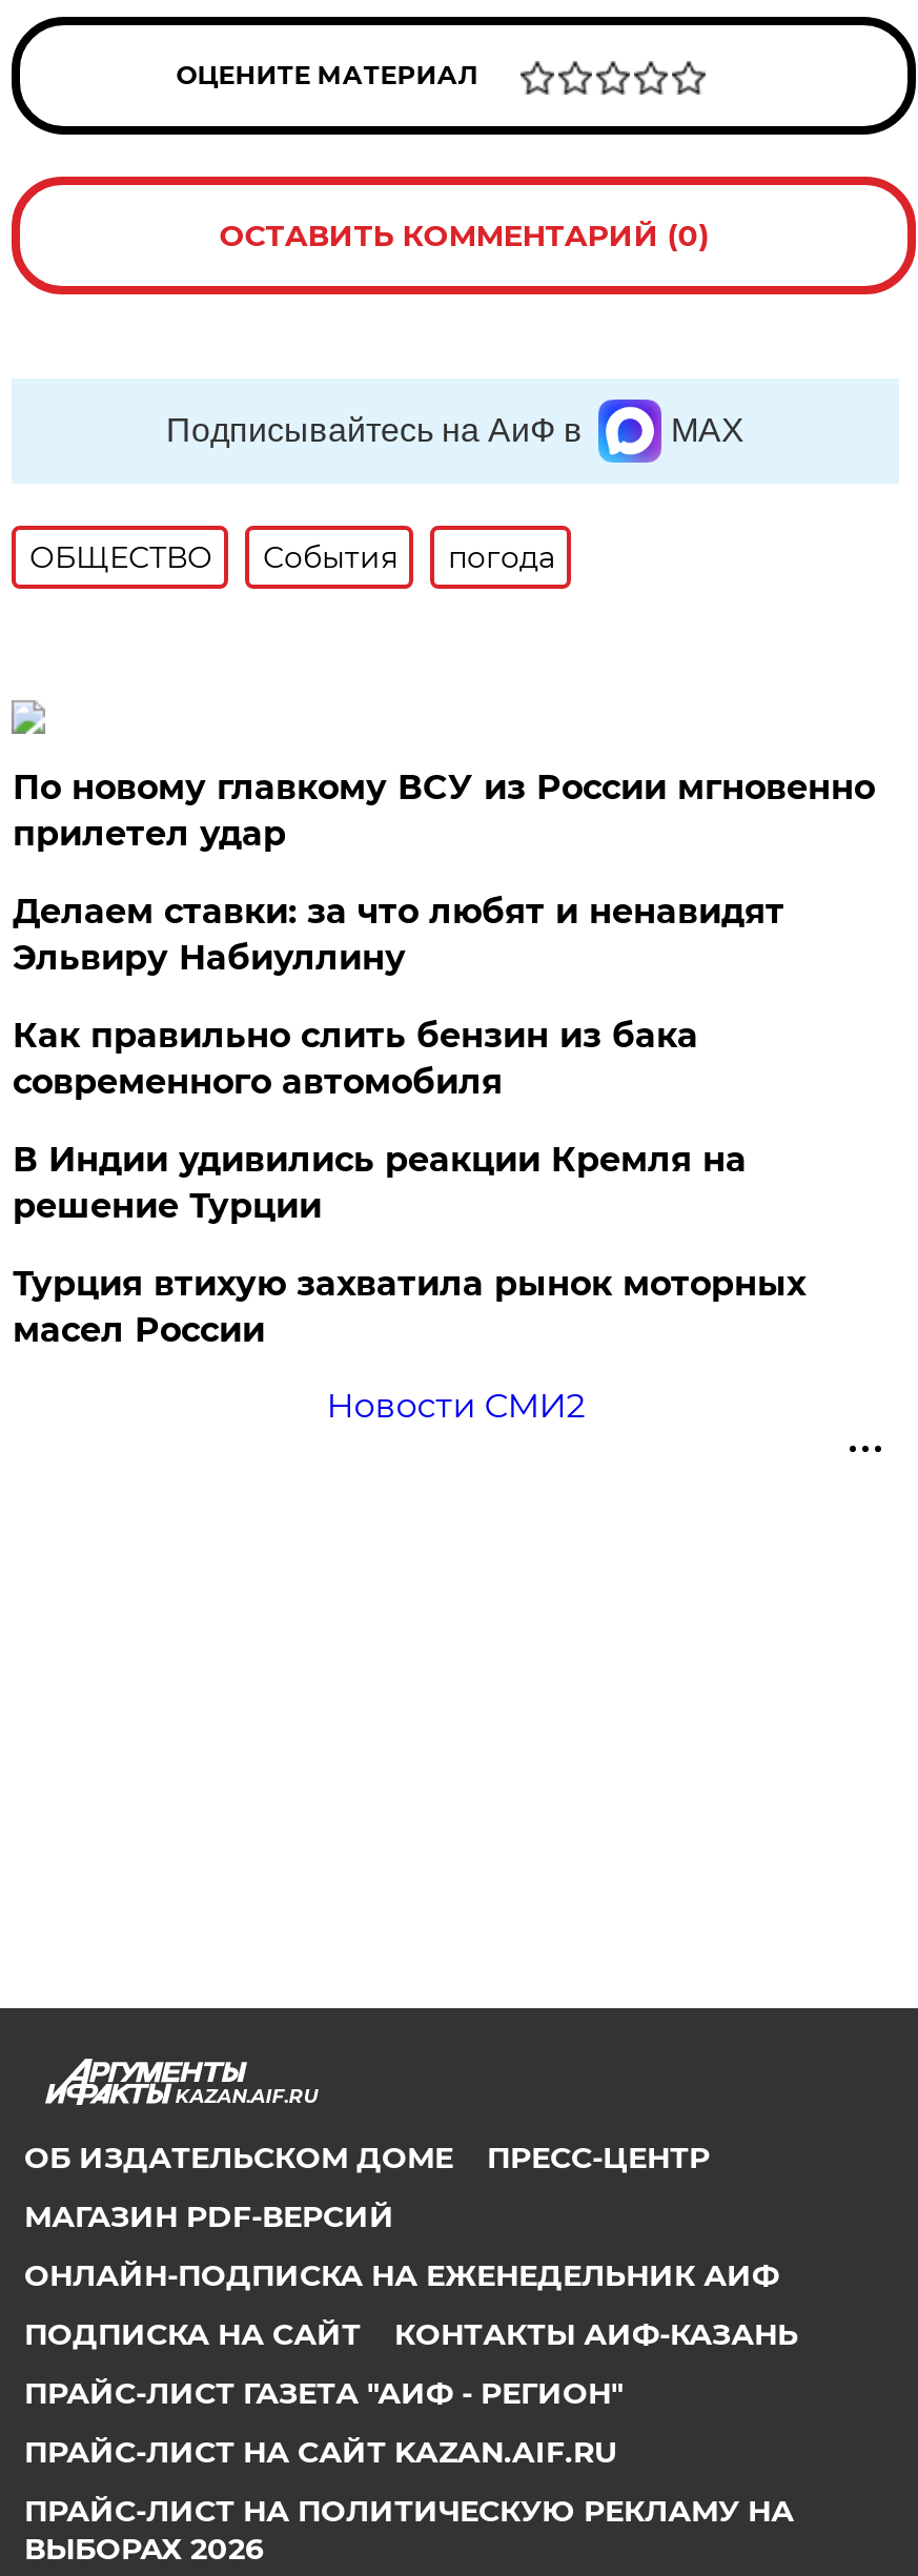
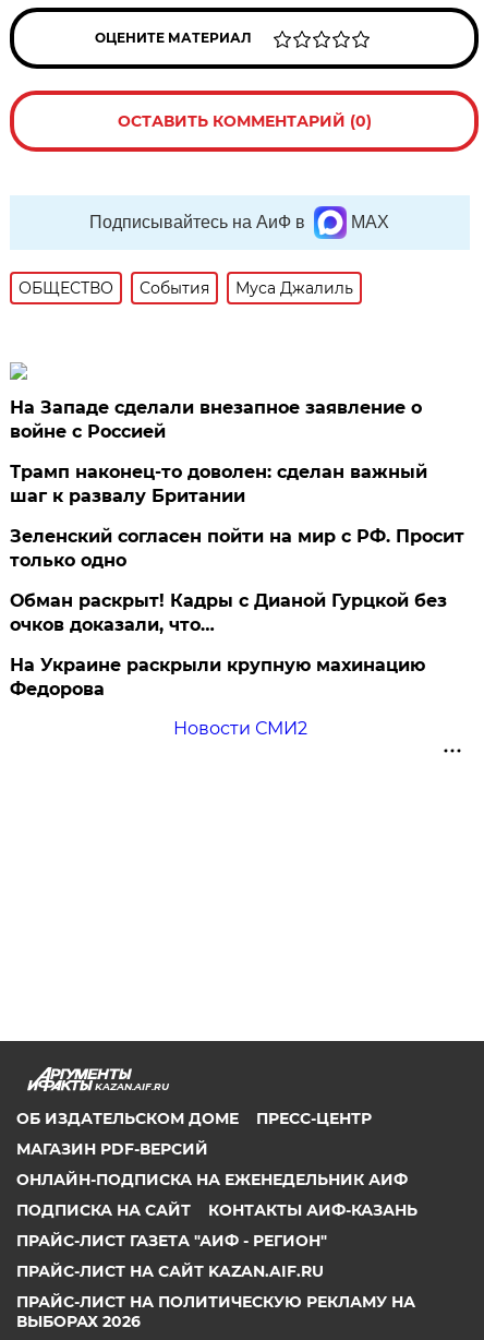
- погода
+ Муса Джалиль

- По новому главкому ВСУ из России мгновенно
- прилетел удар
+ На Западе сделали внезапное заявление о
+ войне с Россией

- Делаем ставки: за что любят и ненавидят
- Эльвиру Набиуллину
+ Трамп наконец-то доволен: сделан важный
+ шаг к развалу Британии

- Как правильно слить бензин из бака
- современного автомобиля
+ Зеленский согласен пойти на мир с РФ. Просит
+ только одно

- В Индии удивились реакции Кремля на
- решение Турции
+ Обман раскрыт! Кадры с Дианой Гурцкой без
+ очков доказали, что…

- Турция втихую захватила рынок моторных
- масел России
+ На Украине раскрыли крупную махинацию
+ Федорова
